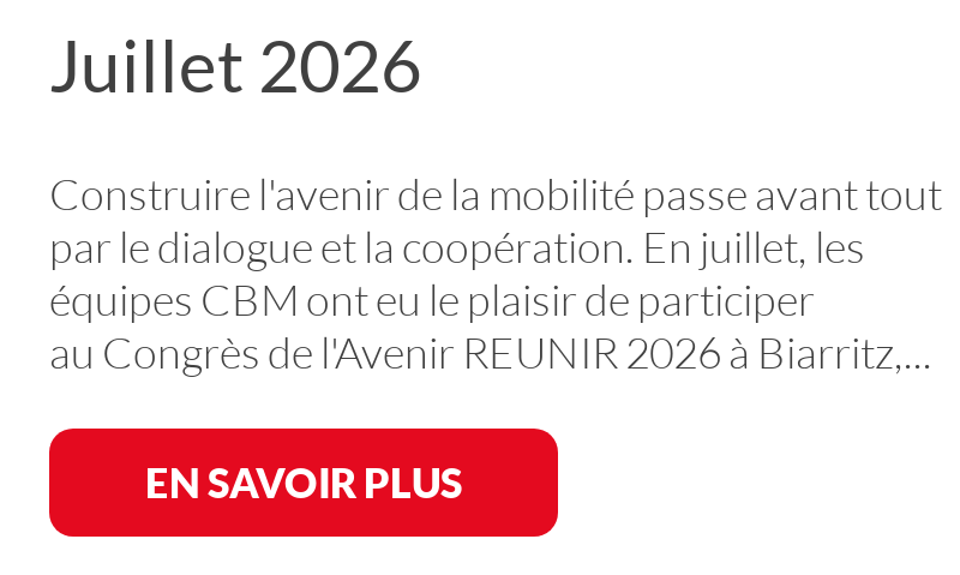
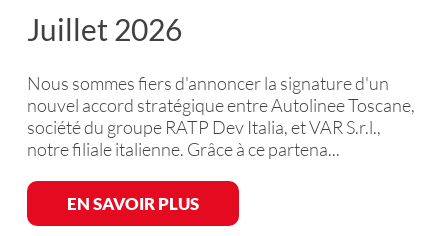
- Construire l'avenir de la mobilité passe avant tout
- par le dialogue et la coopération. En juillet, les
- équipes CBM ont eu le plaisir de participer
- au Congrès de l'Avenir REUNIR 2026 à Biarritz,...
+ Nous sommes fiers d'annoncer la signature d'un
+ nouvel accord stratégique entre Autolinee Toscane,
+ société du groupe RATP Dev Italia, et VAR S.r.l.,
+ notre filiale italienne. Grâce à ce partena...
